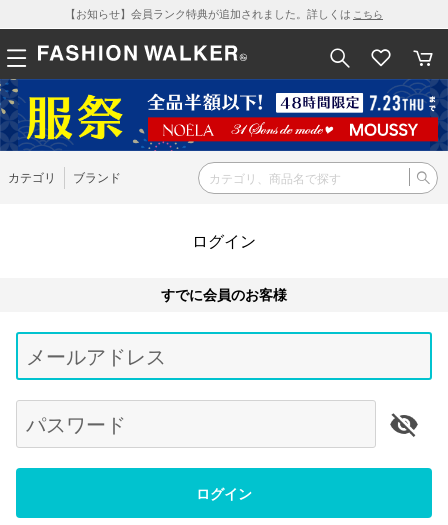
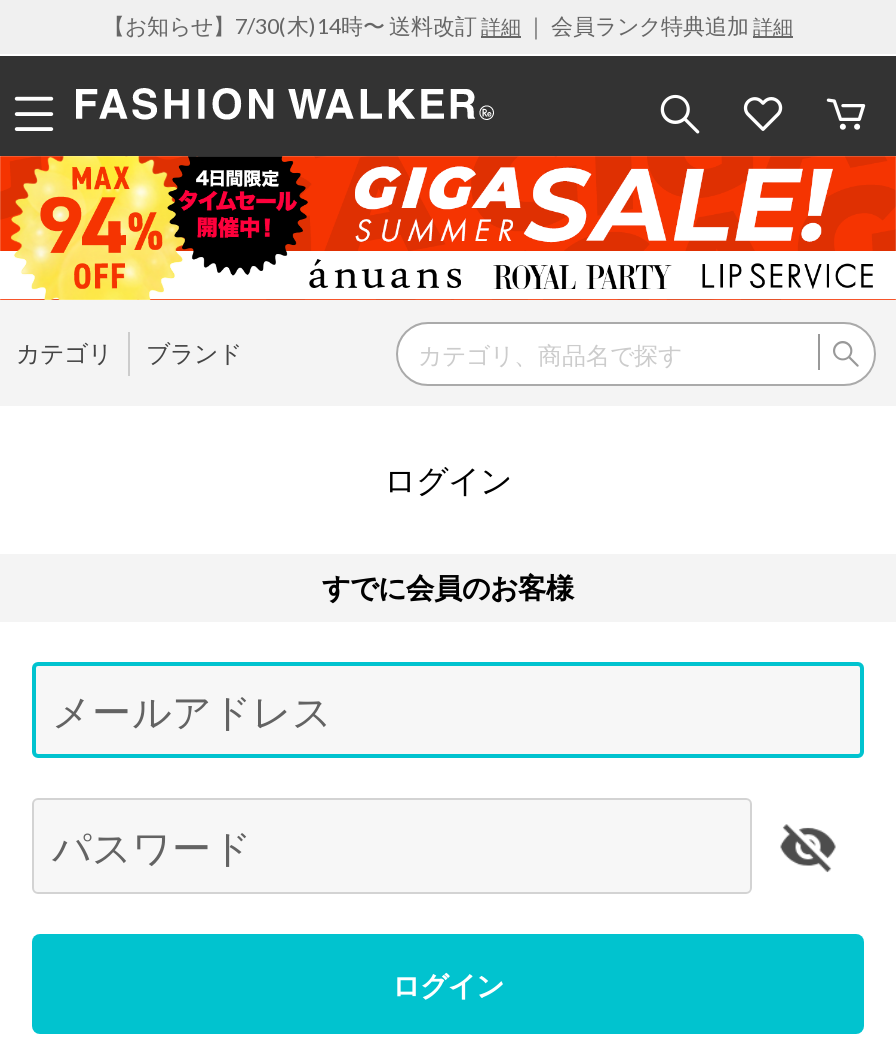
- 【お知らせ】会員ランク特典が追加されました。詳しくはこちら
+ 【お知らせ】7/30(木)14時〜 送料改訂詳細｜ 会員ランク特典追加詳細

- [image]
+ [image]
